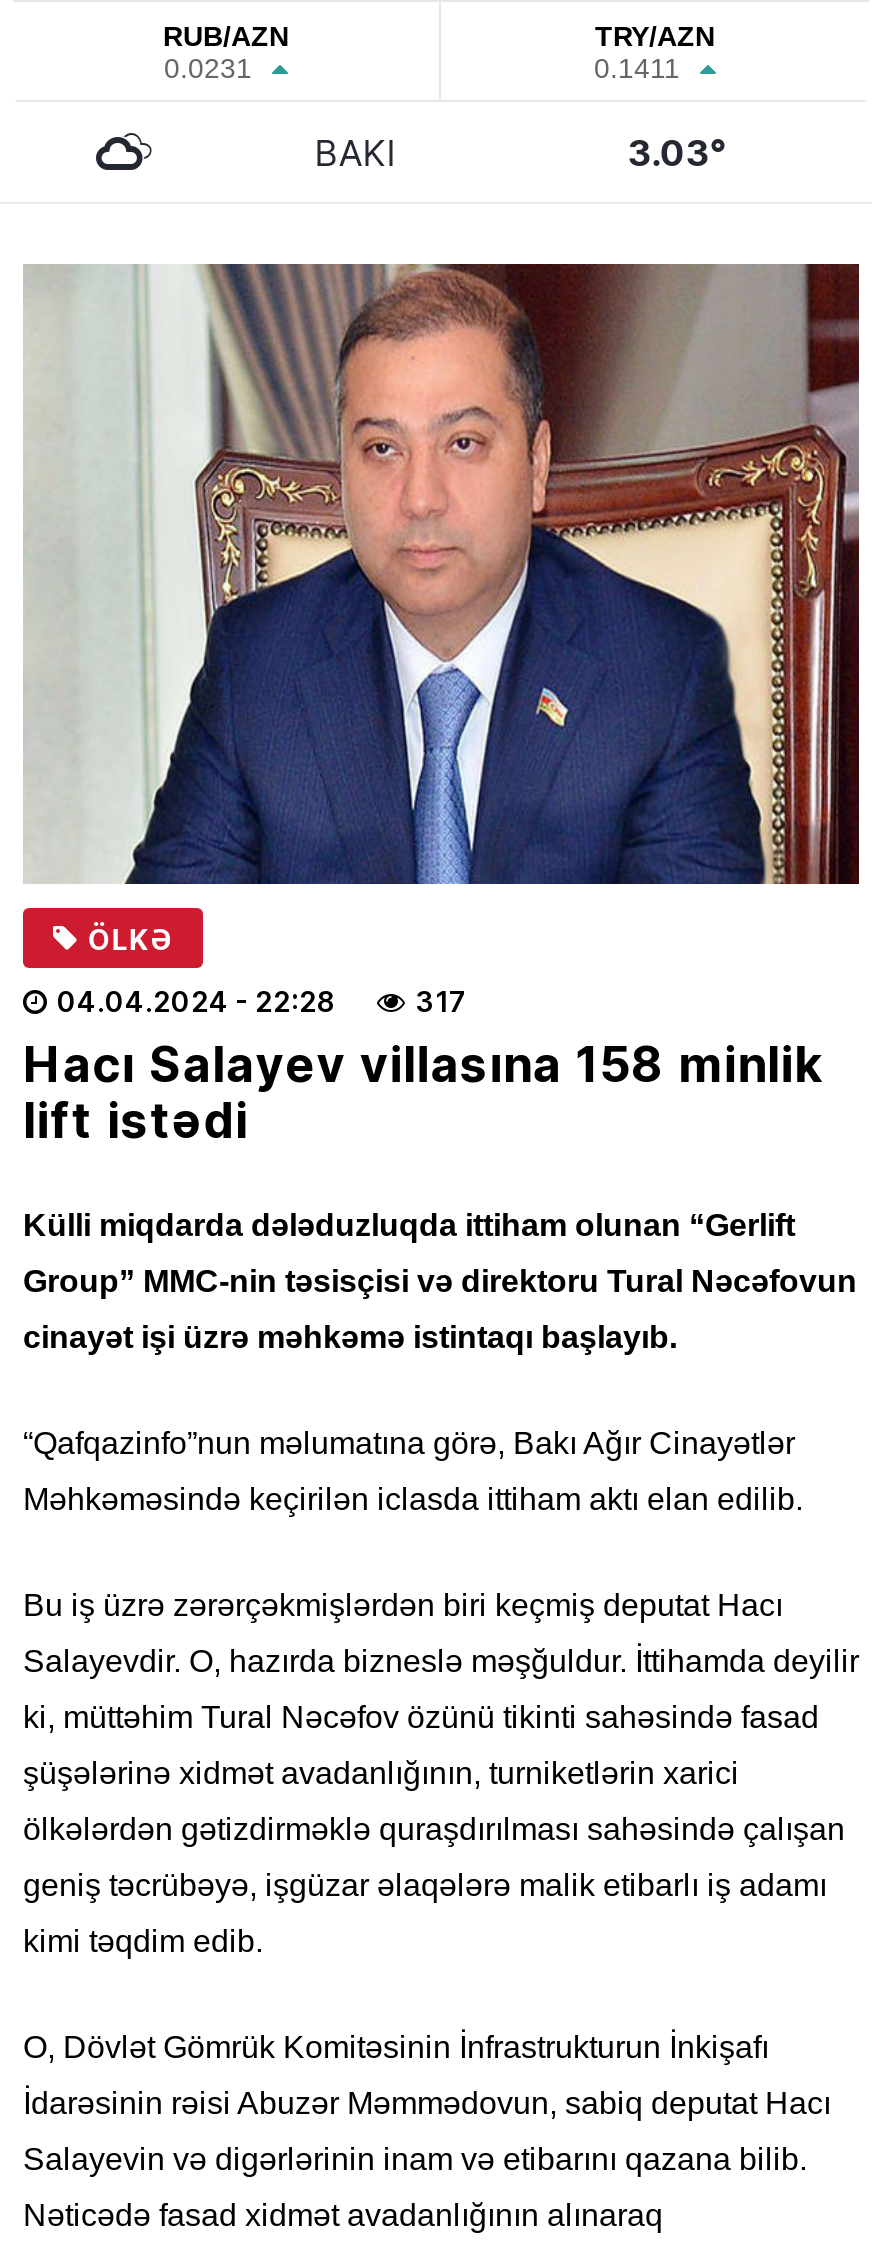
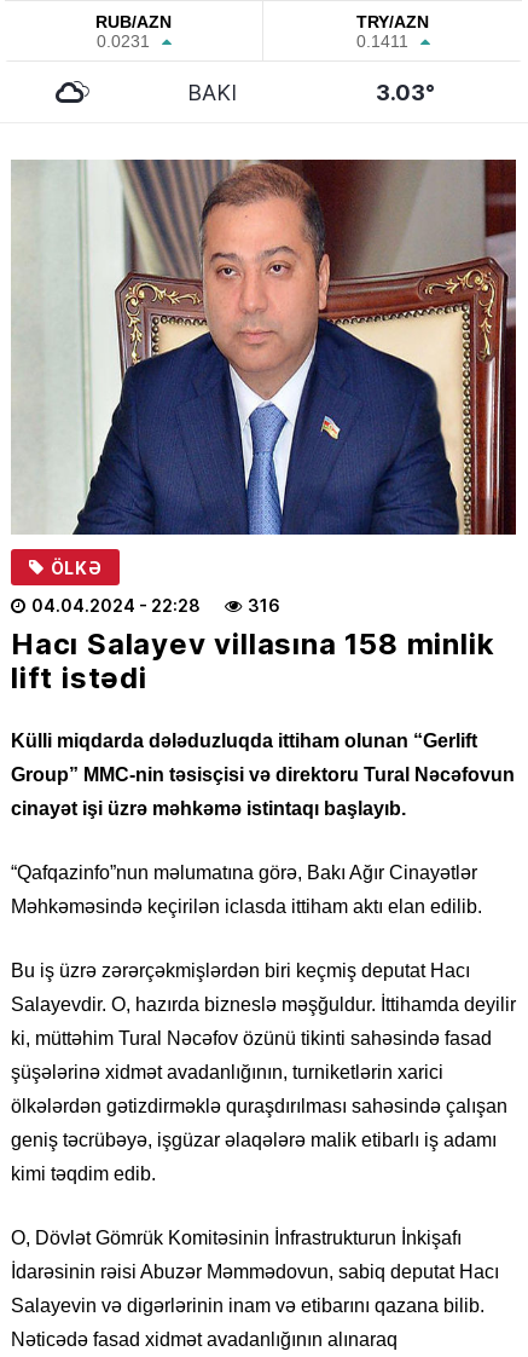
- 317
+ 316
